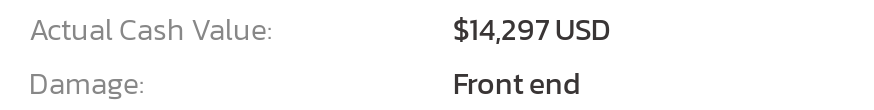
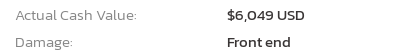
- $14,297 USD
+ $6,049 USD
